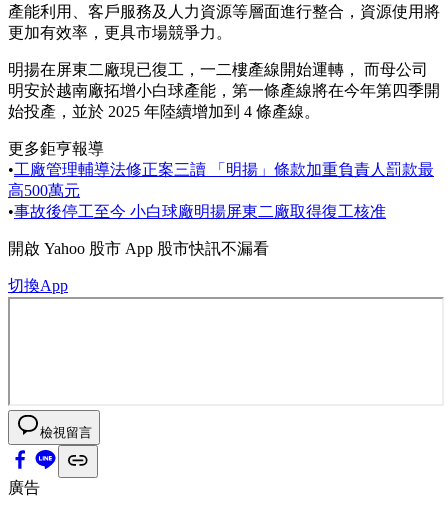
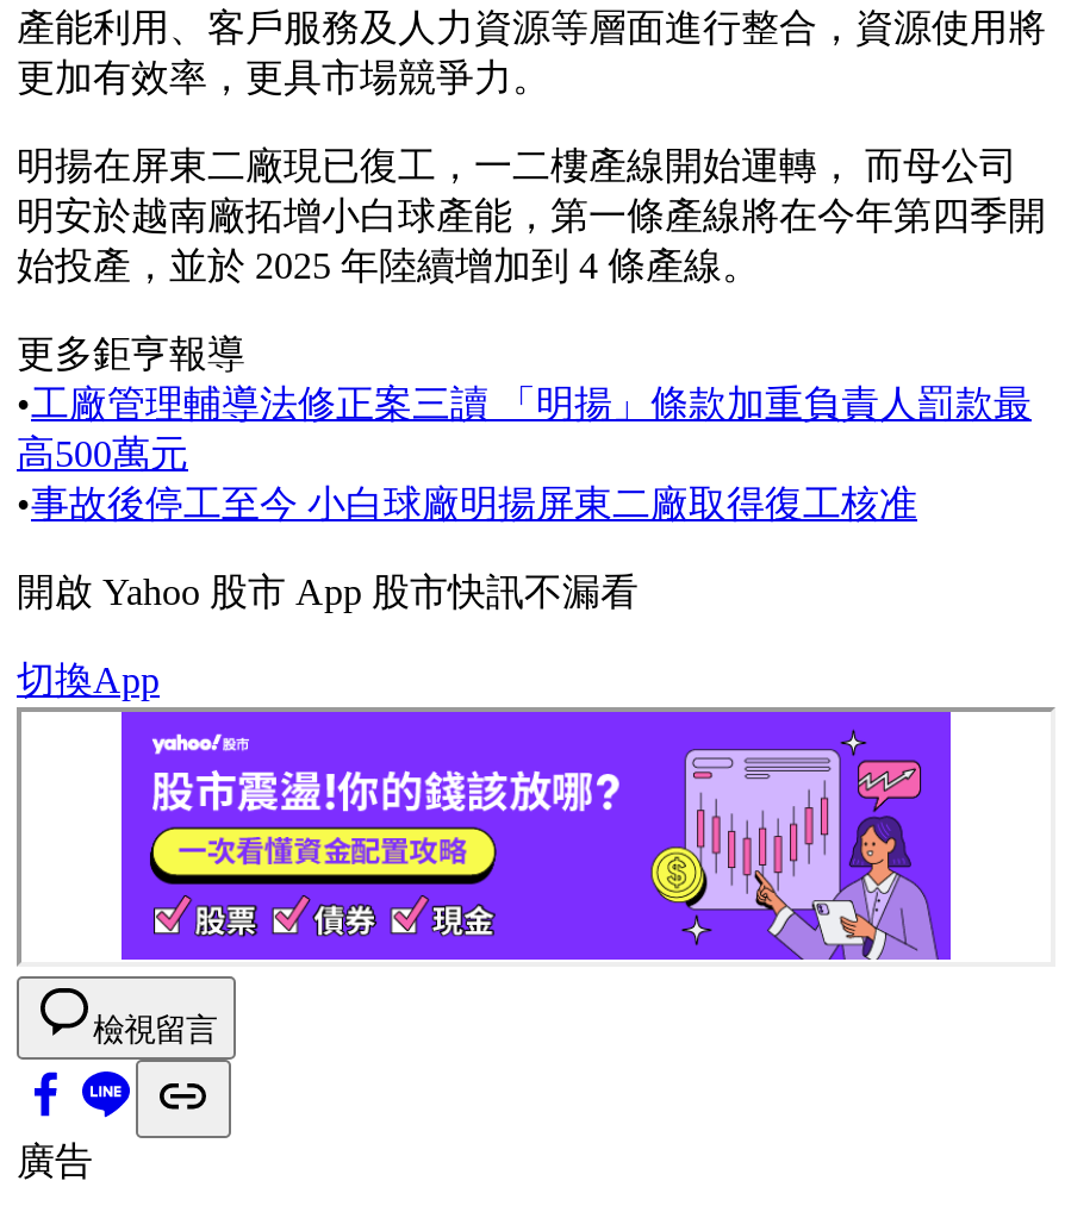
+ [image]
